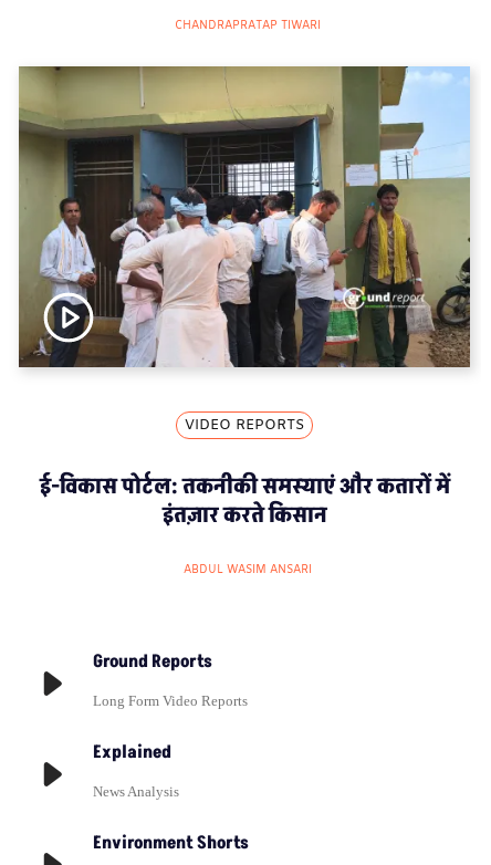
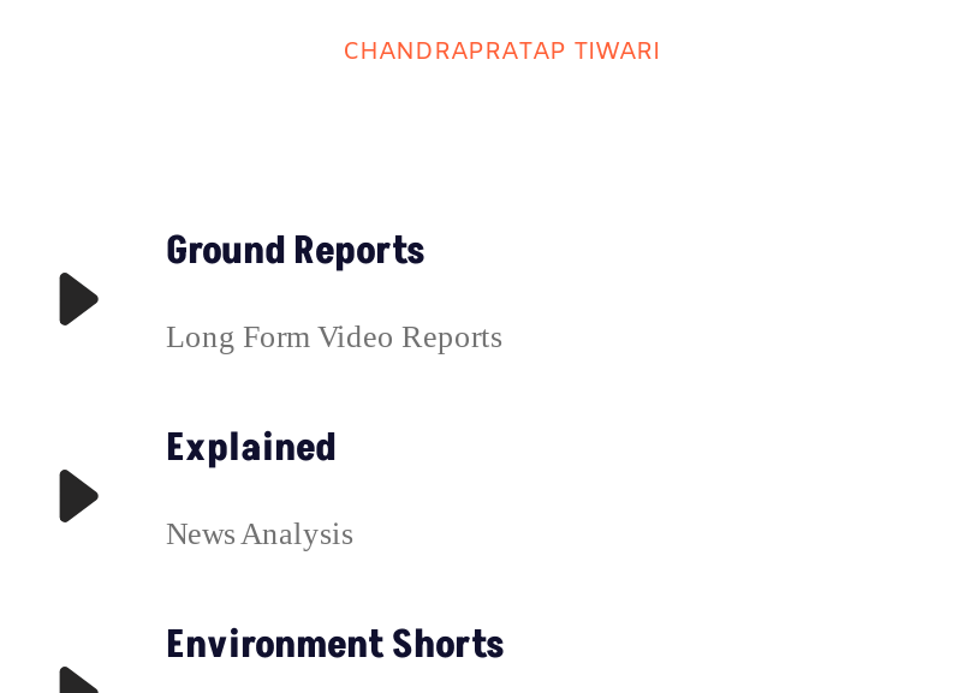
- [image]

- VIDEO REPORTS
- ई-विकास पोर्टल: तकनीकी समस्याएं और कतारों में
- इंतज़ार करते किसान
- ABDUL WASIM ANSARI
